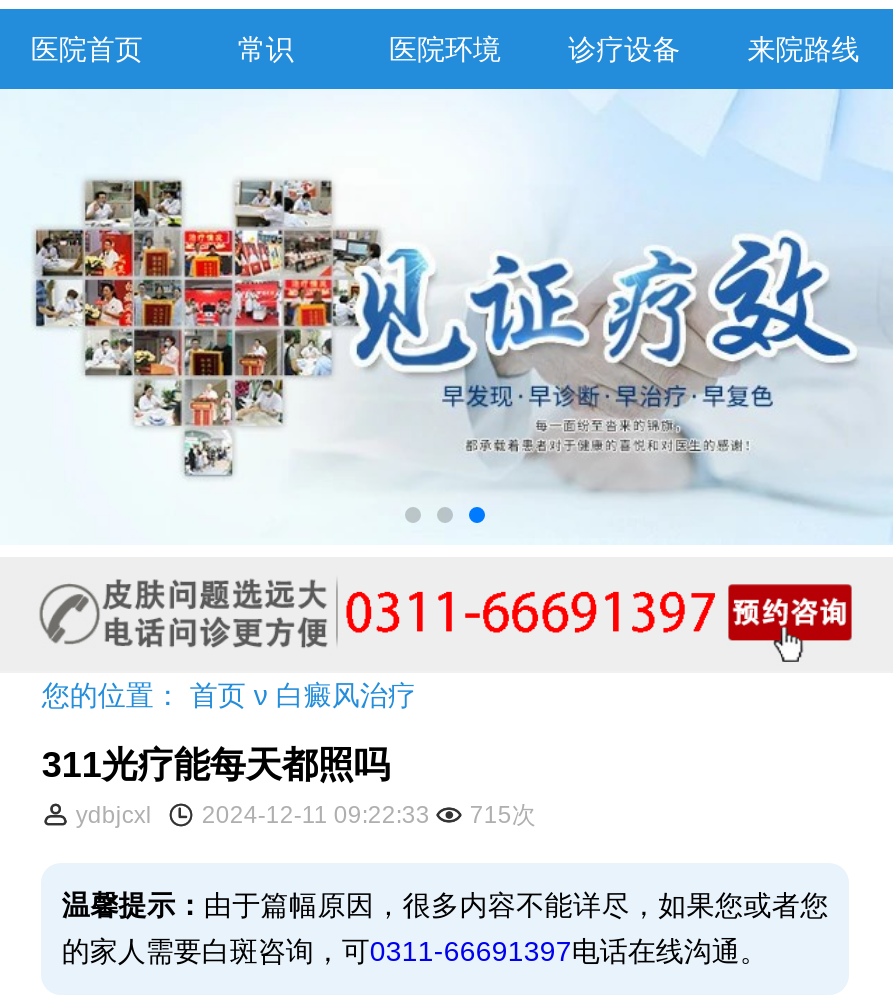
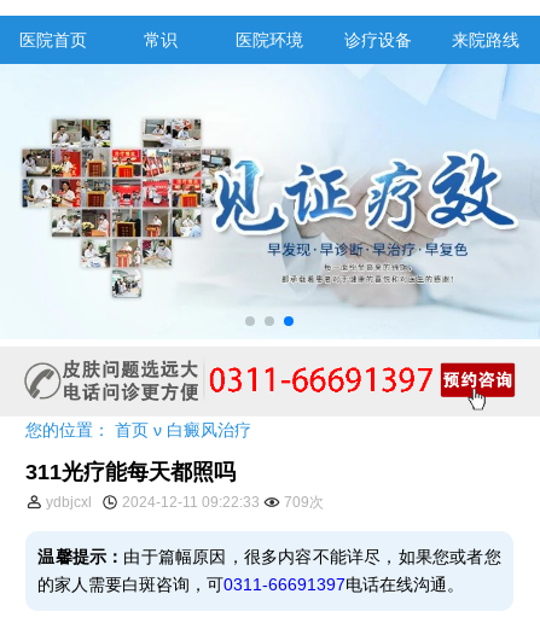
- ydbjcxl 2024-12-11 09:22:33 715次
+ ydbjcxl 2024-12-11 09:22:33 709次
